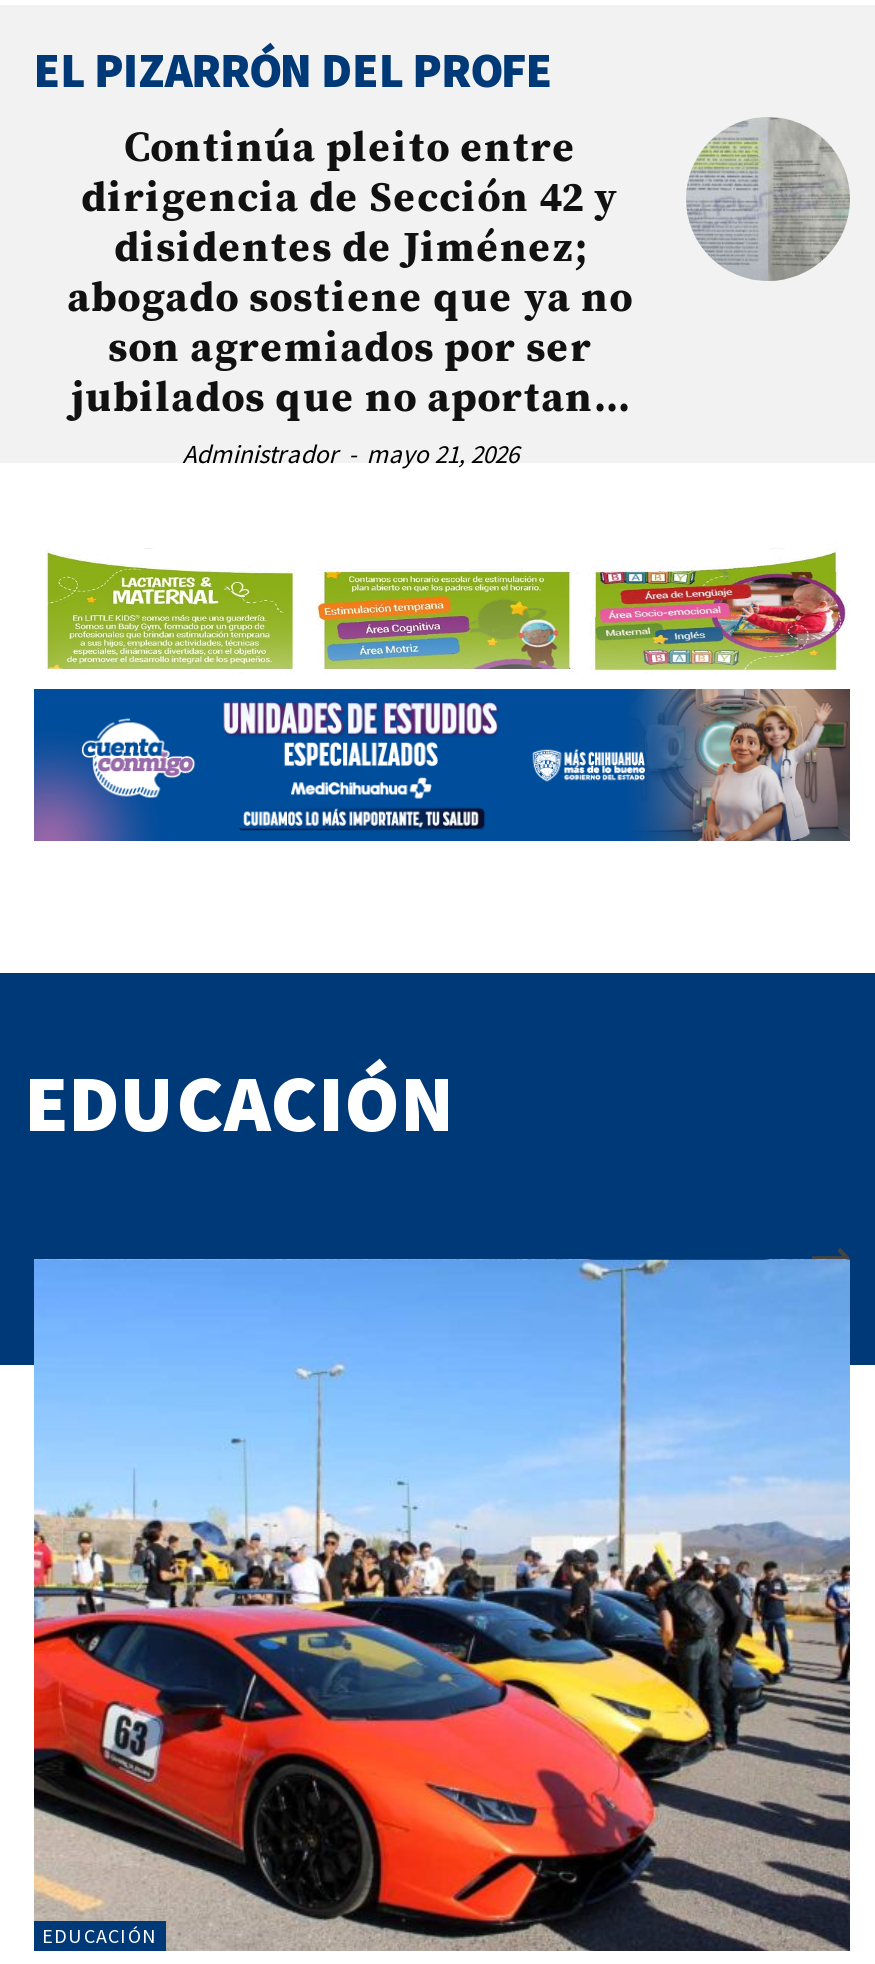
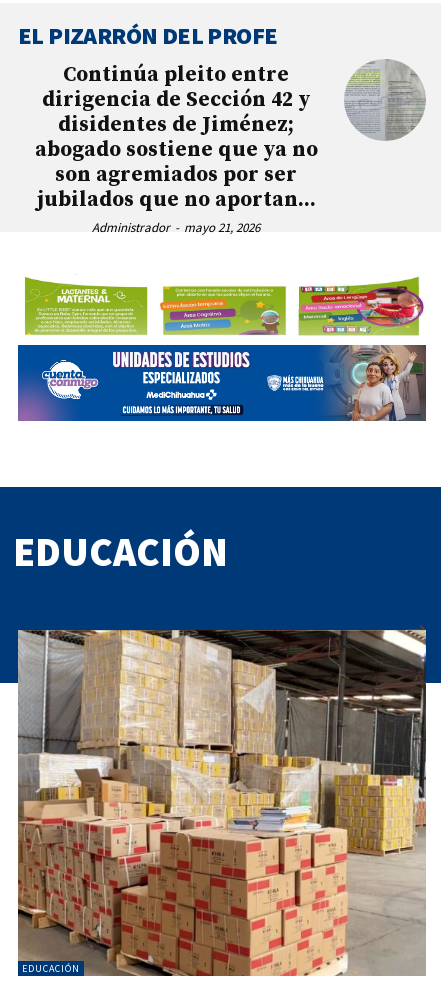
- [image]
+ [image]
